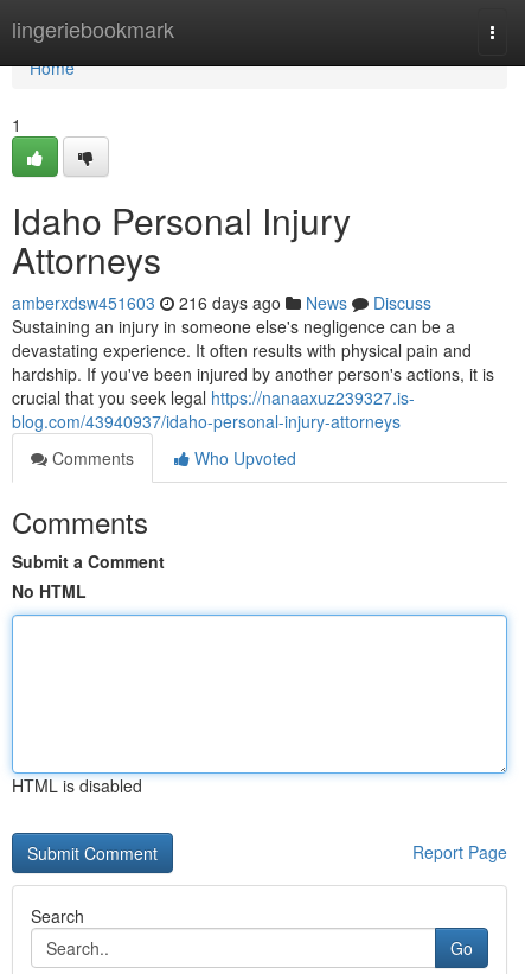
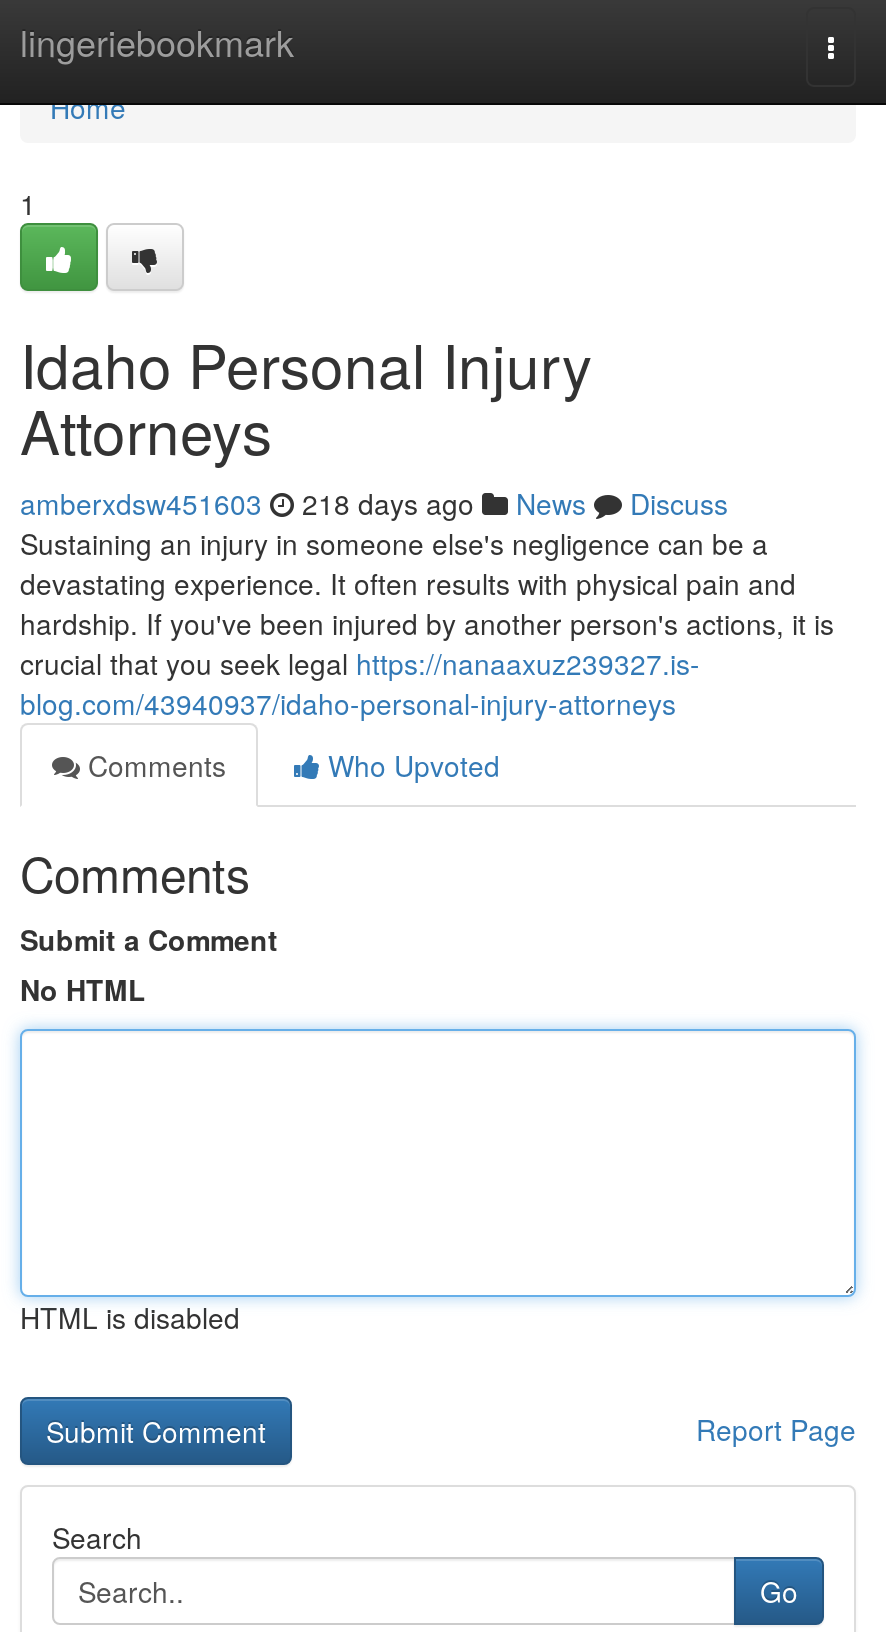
- amberxdsw451603 216 days ago News Discuss
+ amberxdsw451603 218 days ago News Discuss
